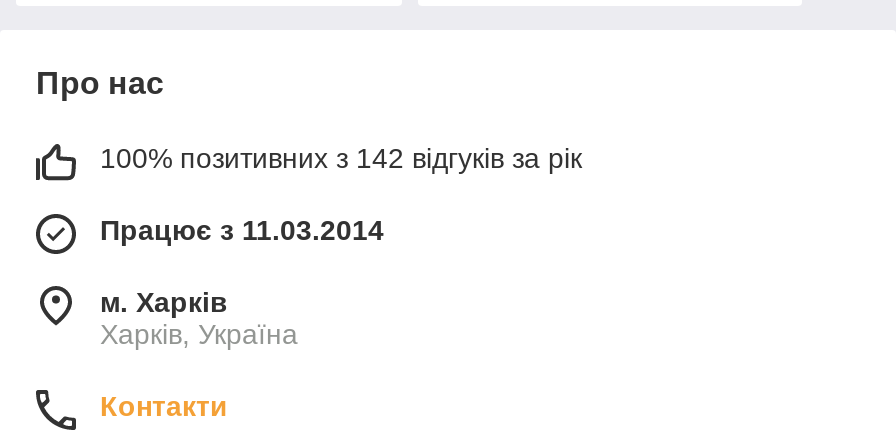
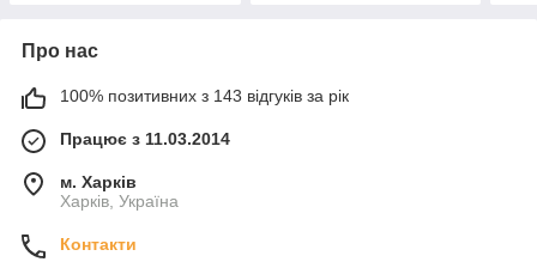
- 100% позитивних з 142 відгуків за рік
+ 100% позитивних з 143 відгуків за рік
